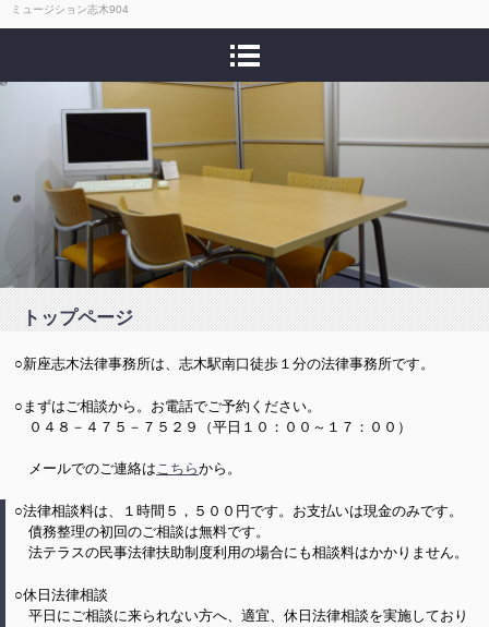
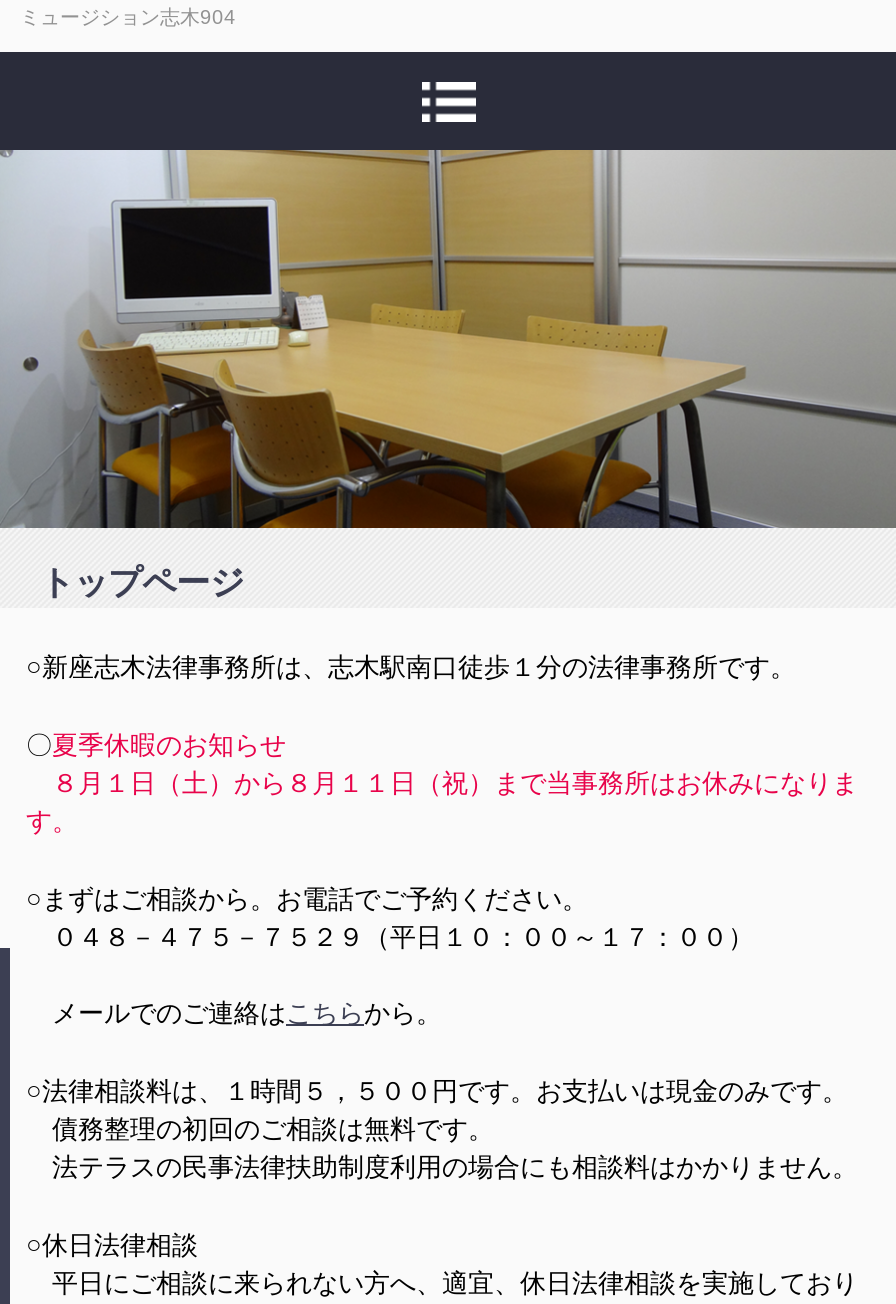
+ 〇夏季休暇のお知らせ
+ ８月１日（土）から８月１１日（祝）まで当事務所はお休みになりま
+ す。
